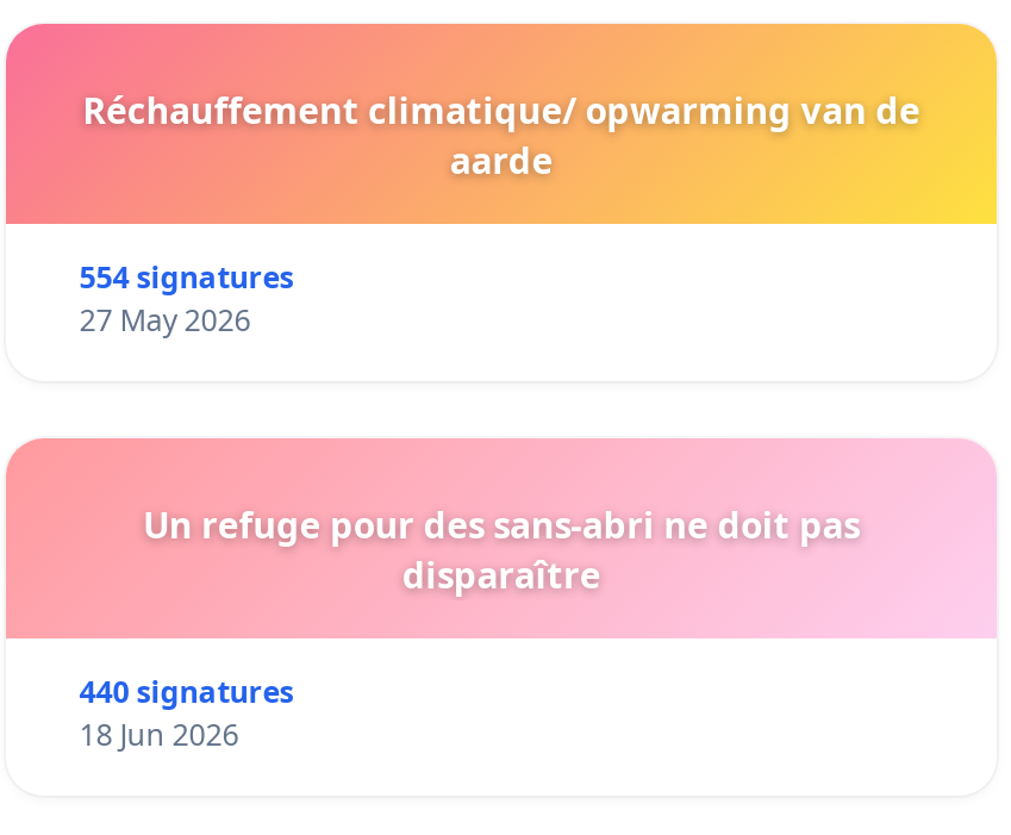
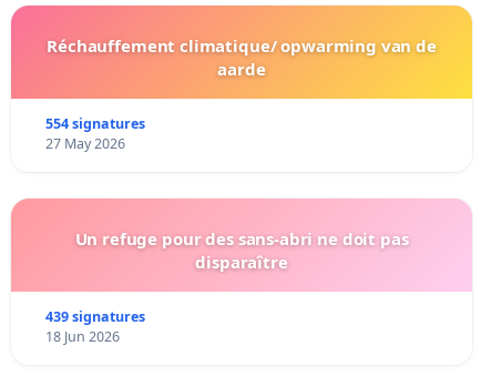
- 440 signatures
+ 439 signatures
